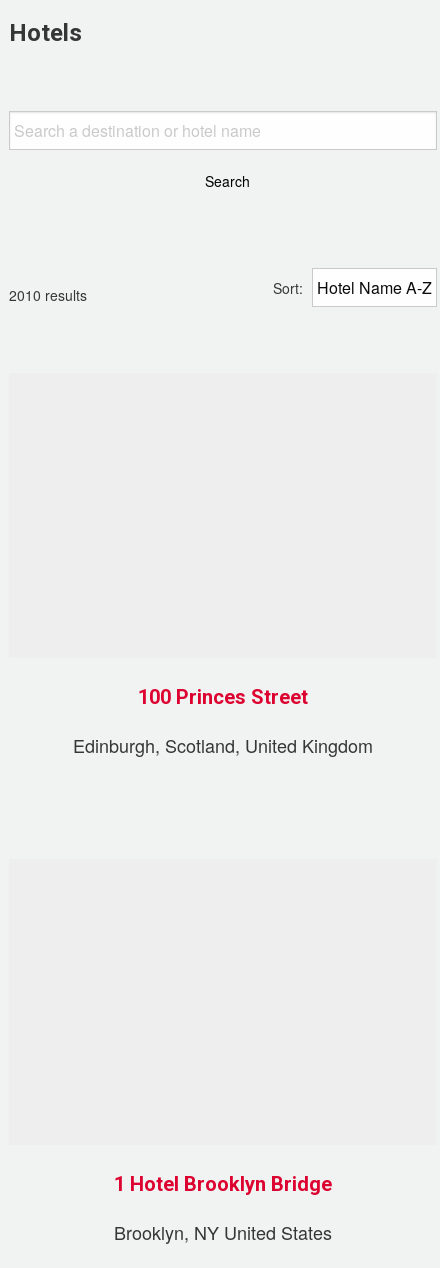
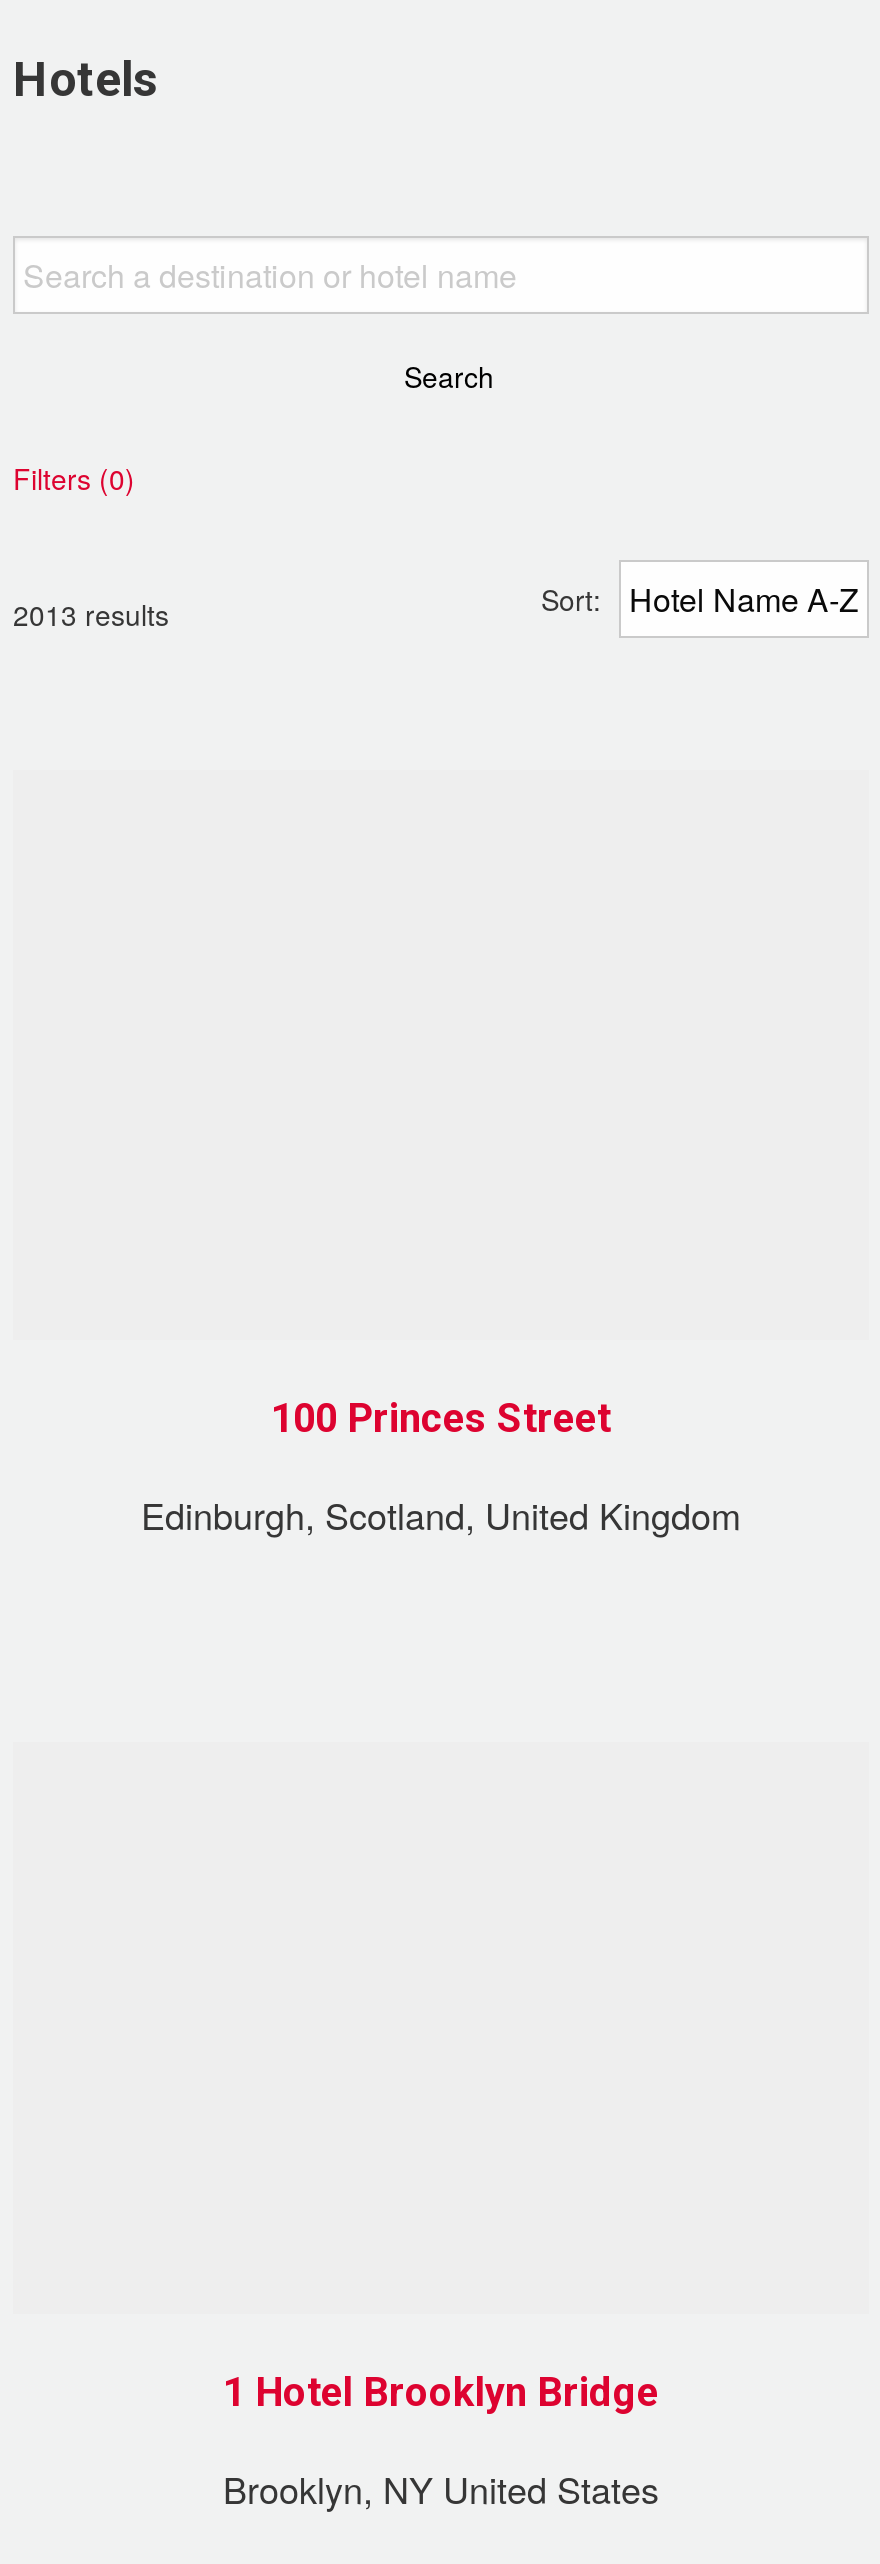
- 2010 results
+ Filters (0)
+ 2013 results
